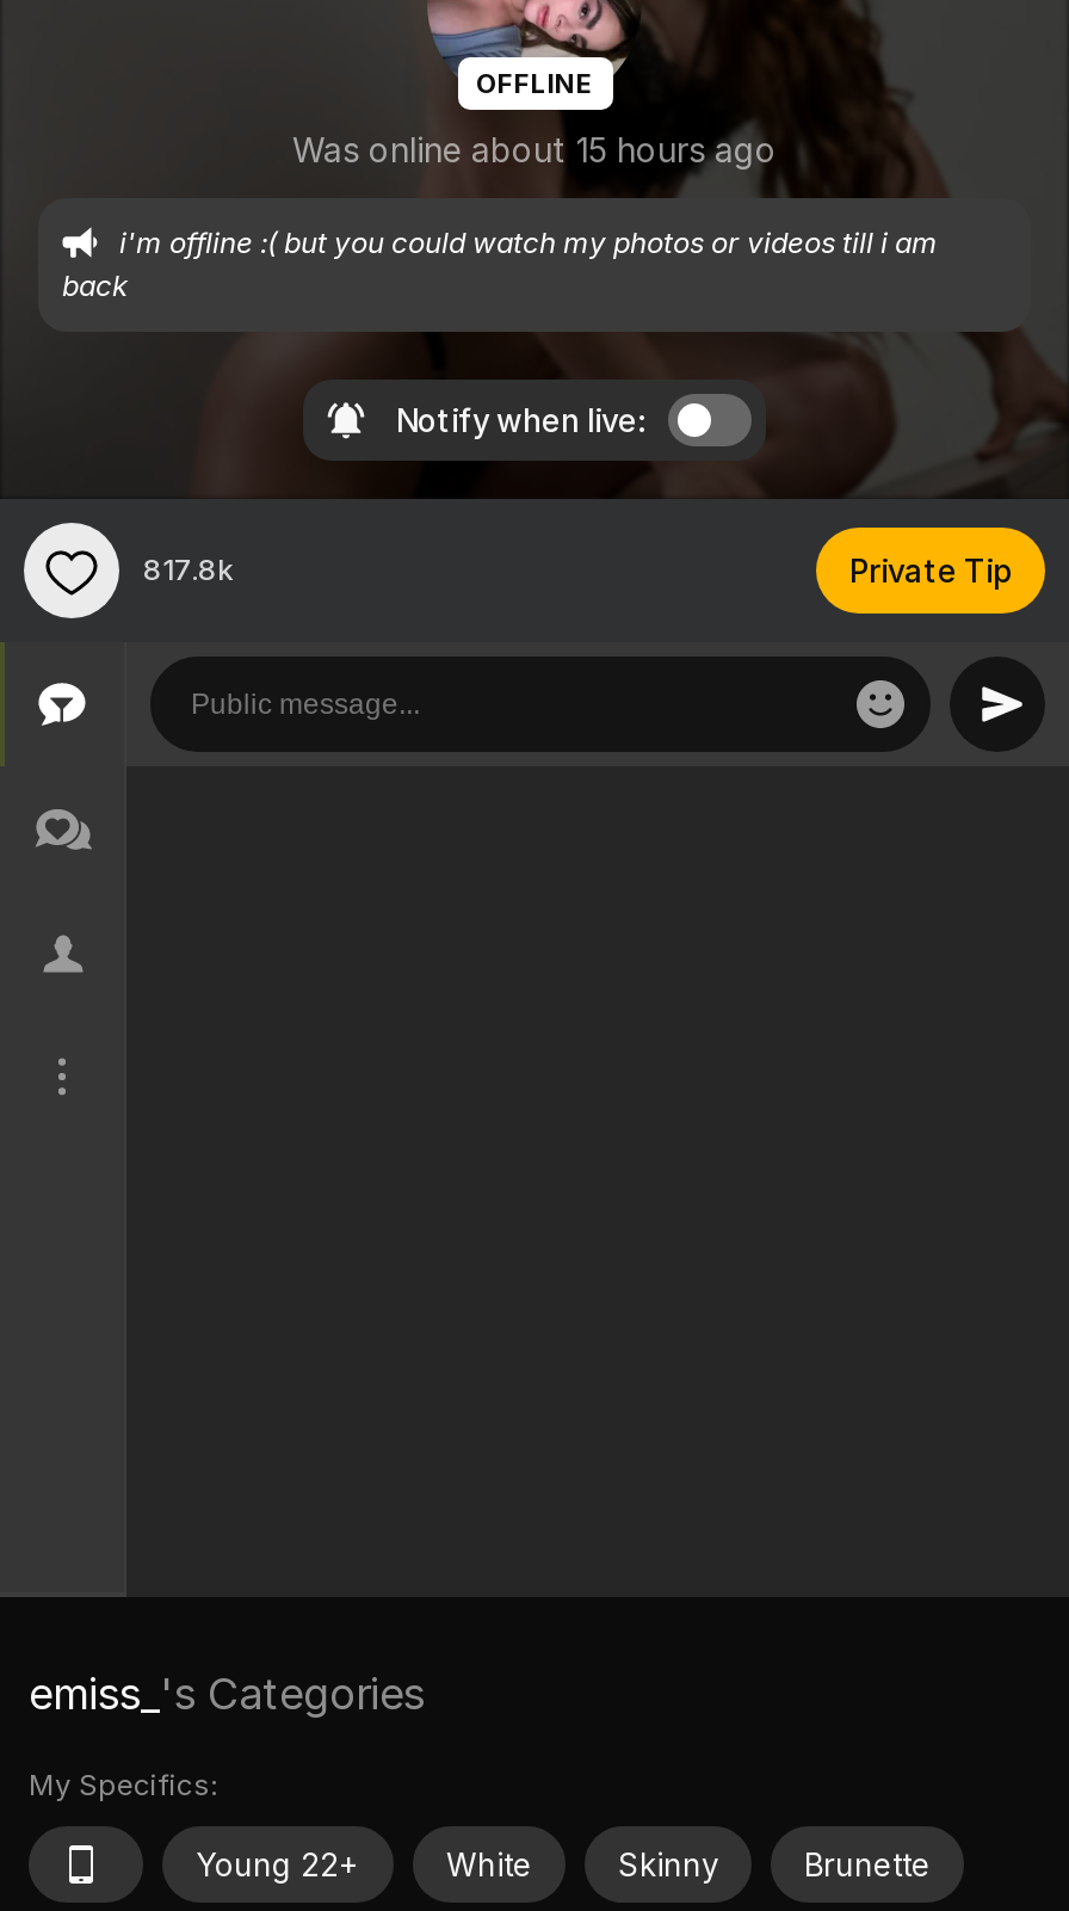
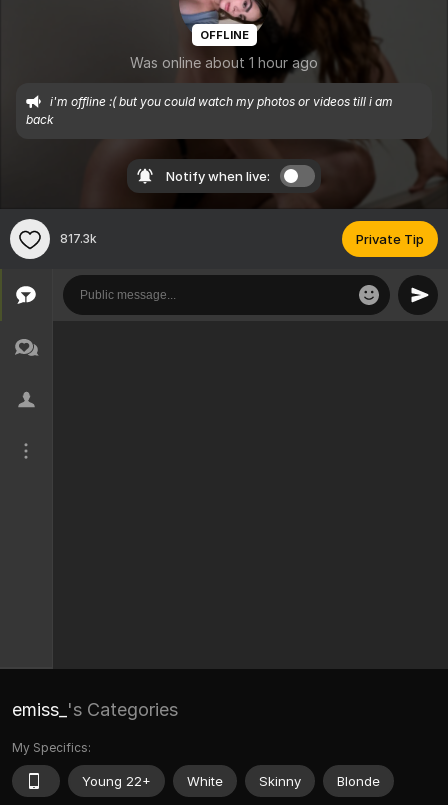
- Was online about 15 hours ago
+ Was online about 1 hour ago

- 817.8k
+ 817.3k

- Brunette
+ Blonde
